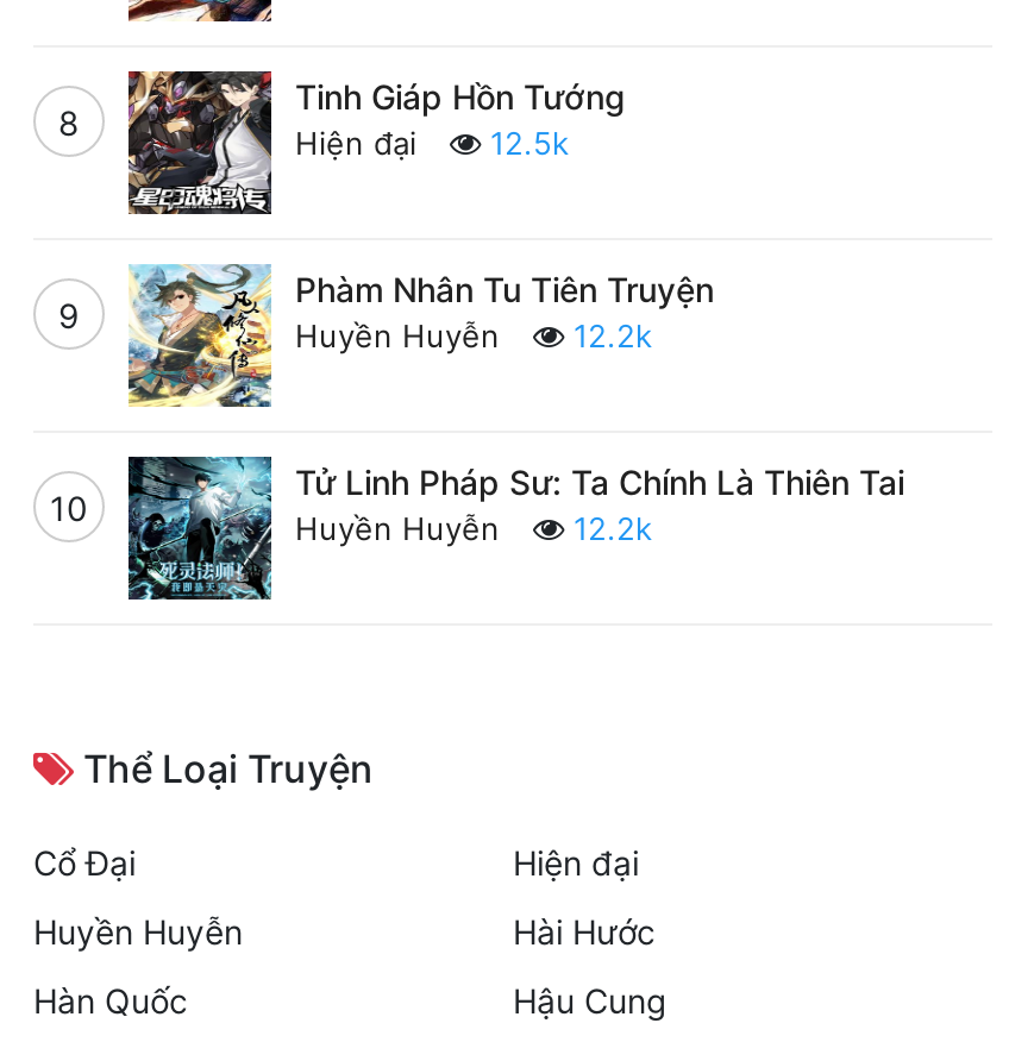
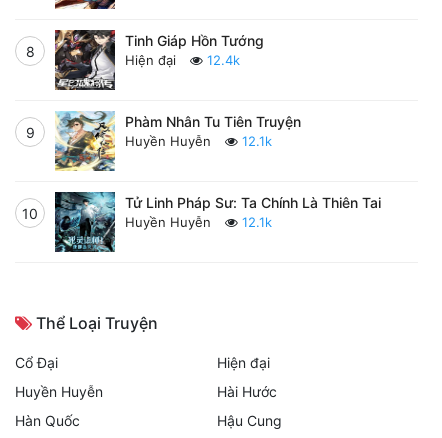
- Hiện đại 12.5k
+ Hiện đại 12.4k

- Huyền Huyễn 12.2k
+ Huyền Huyễn 12.1k

- Huyền Huyễn 12.2k
+ Huyền Huyễn 12.1k
